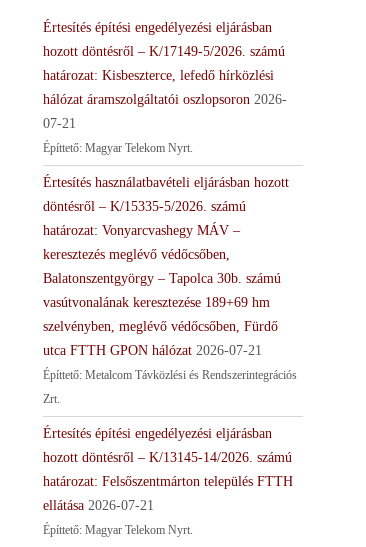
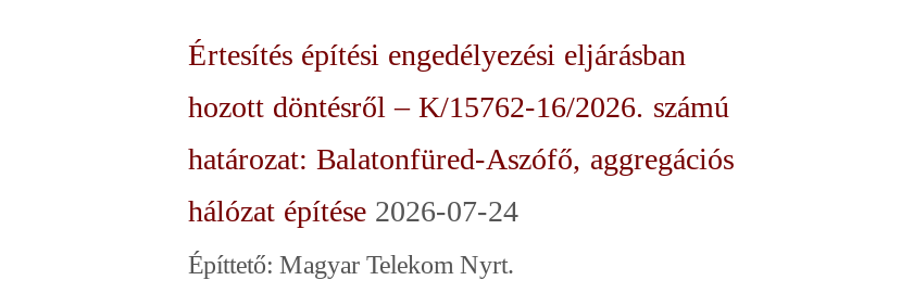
- hozott döntésről – K/17149-5/2026. számú
- határozat: Kisbeszterce, lefedő hírközlési
- hálózat áramszolgáltatói oszlopsoron 2026-
- 07-21
- Építtető: Magyar Telekom Nyrt.
- Értesítés használatbavételi eljárásban hozott
- döntésről – K/15335-5/2026. számú
- határozat: Vonyarcvashegy MÁV –
- keresztezés meglévő védőcsőben,
- Balatonszentgyörgy – Tapolca 30b. számú
- vasútvonalának keresztezése 189+69 hm
- szelvényben, meglévő védőcsőben, Fürdő
- utca FTTH GPON hálózat 2026-07-21
- Építtető: Metalcom Távközlési és Rendszerintegrációs
- Zrt.
- Értesítés építési engedélyezési eljárásban
- hozott döntésről – K/13145-14/2026. számú
- határozat: Felsőszentmárton település FTTH
- ellátása 2026-07-21
+ hozott döntésről – K/15762-16/2026. számú
+ határozat: Balatonfüred-Aszófő, aggregációs
+ hálózat építése 2026-07-24
